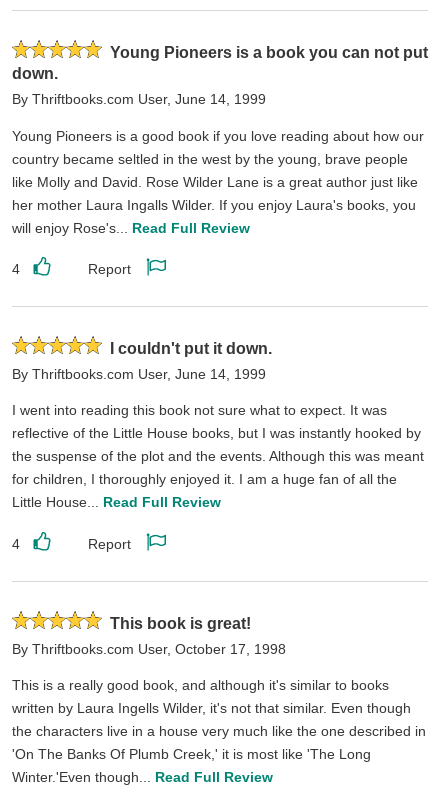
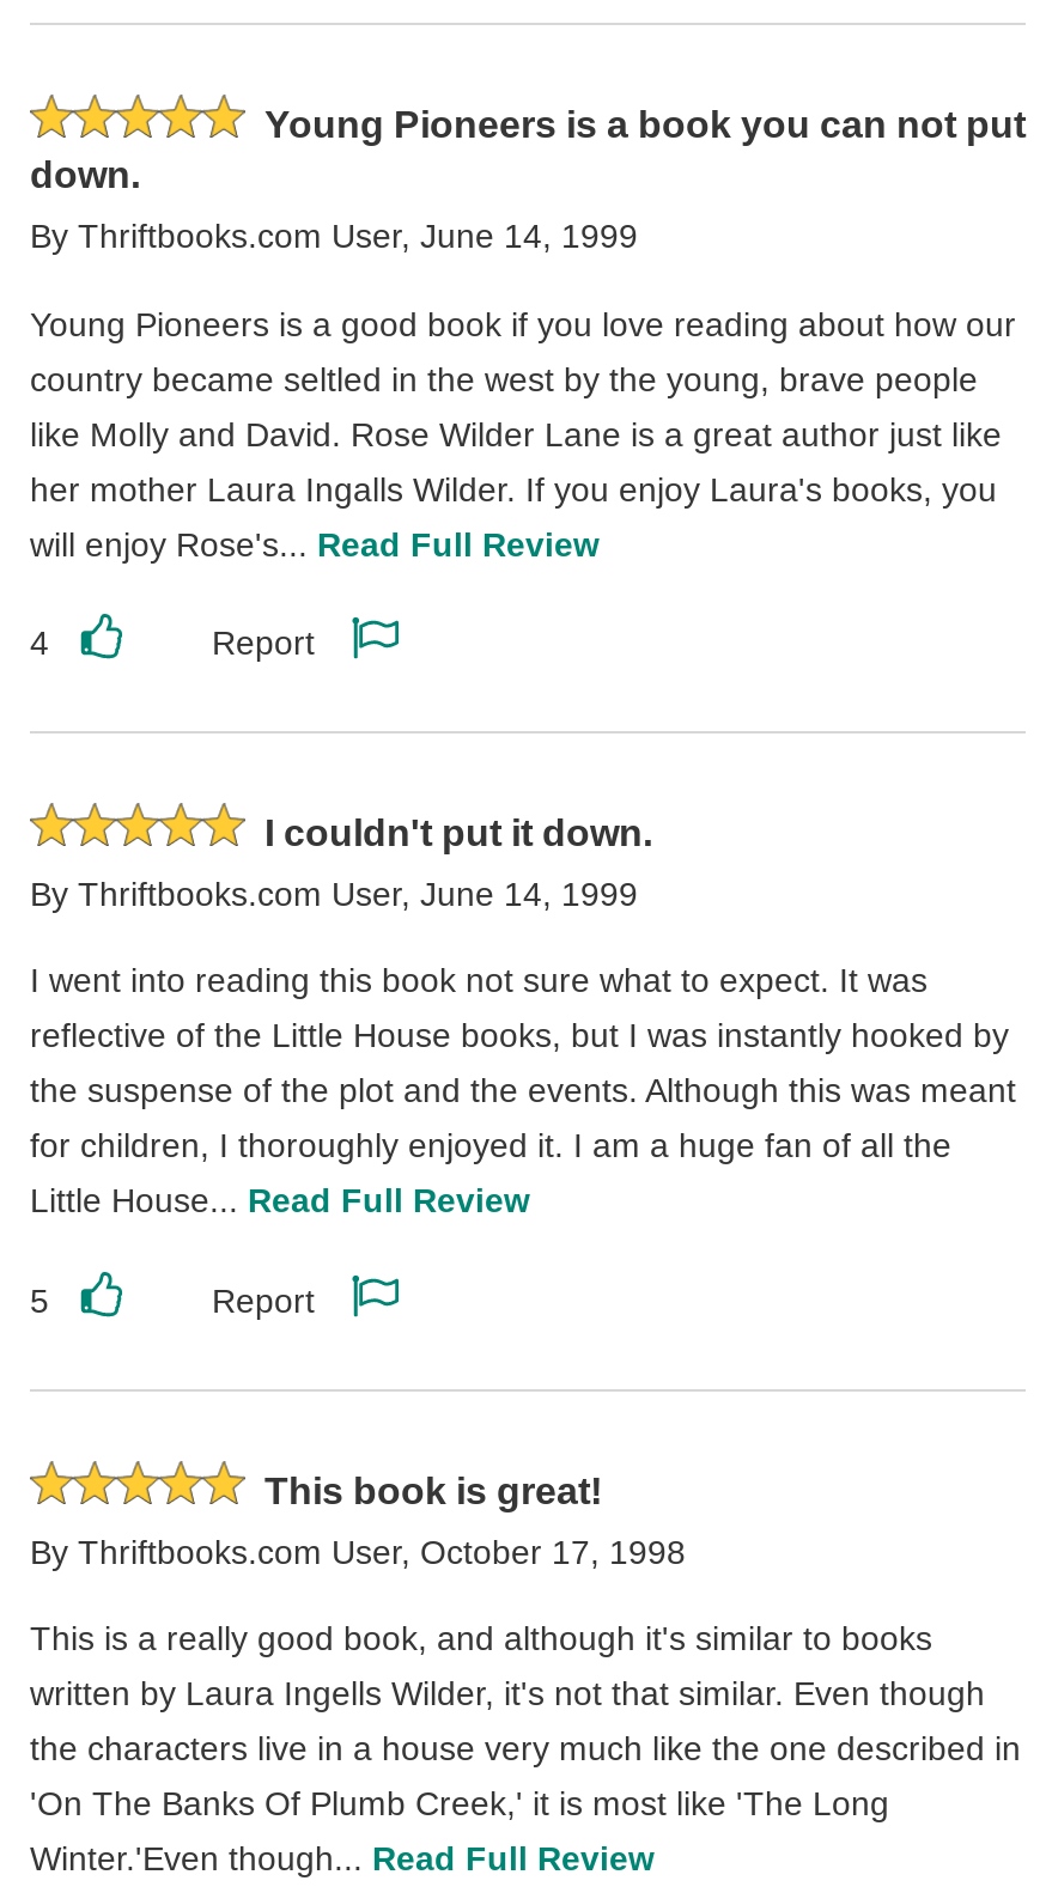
- 4
+ 5
